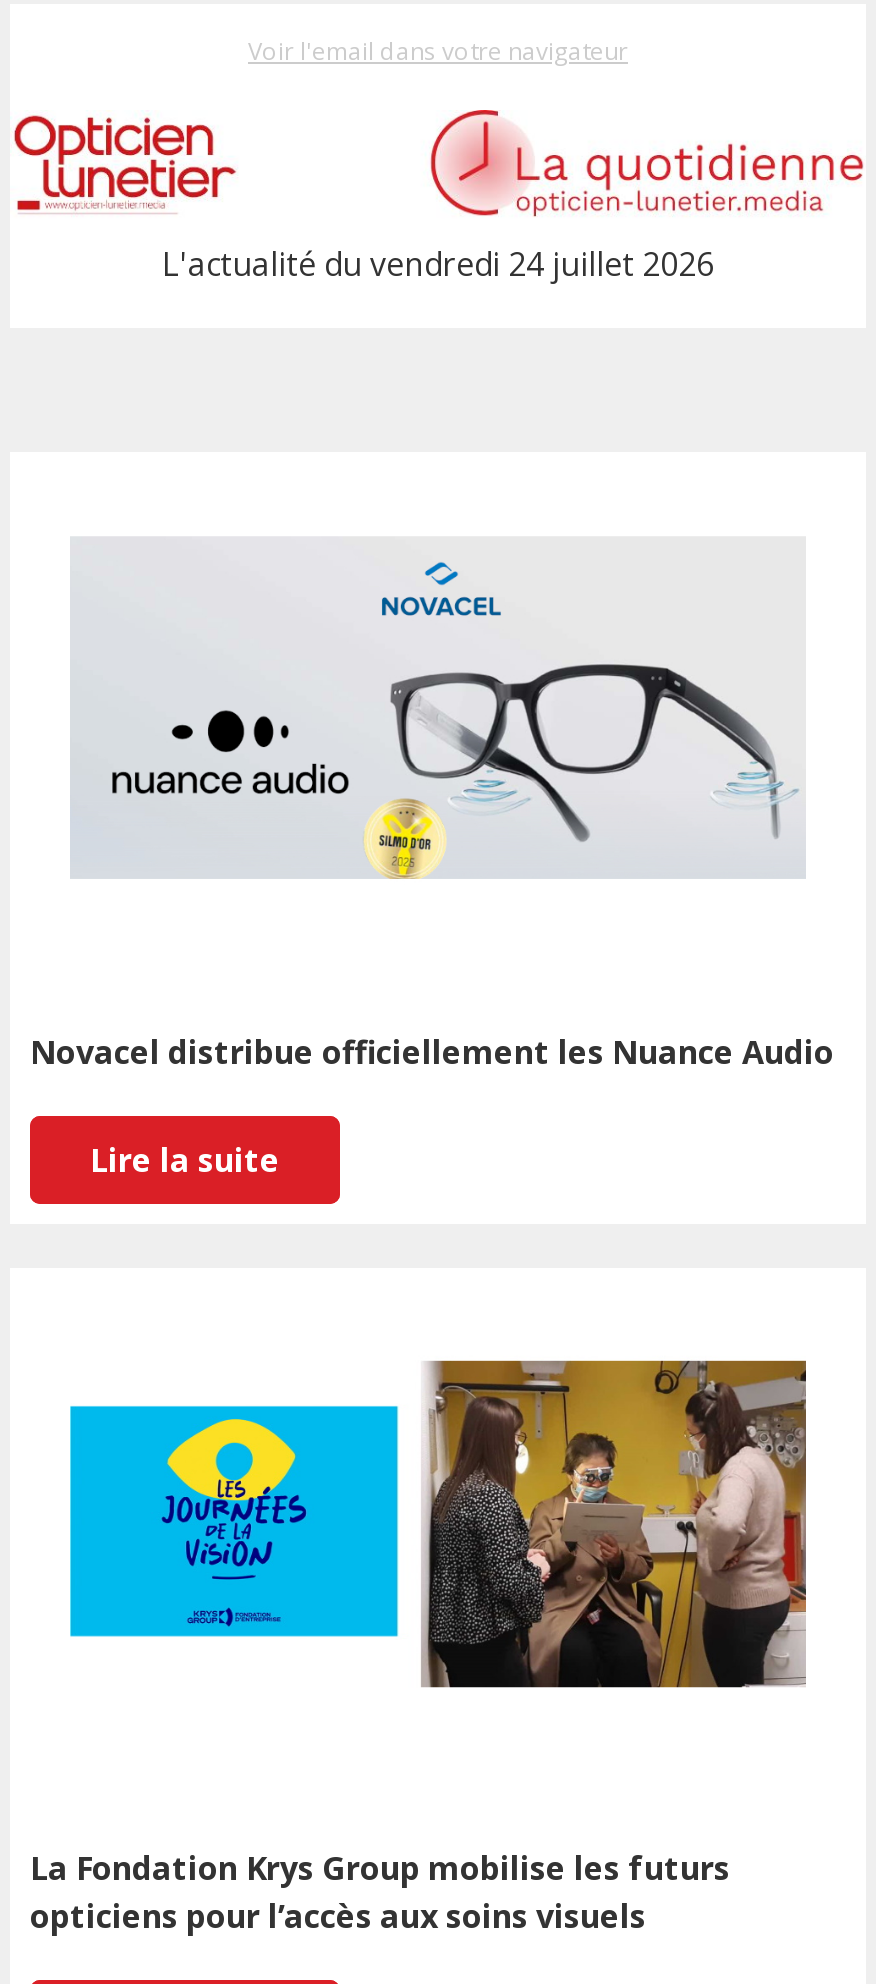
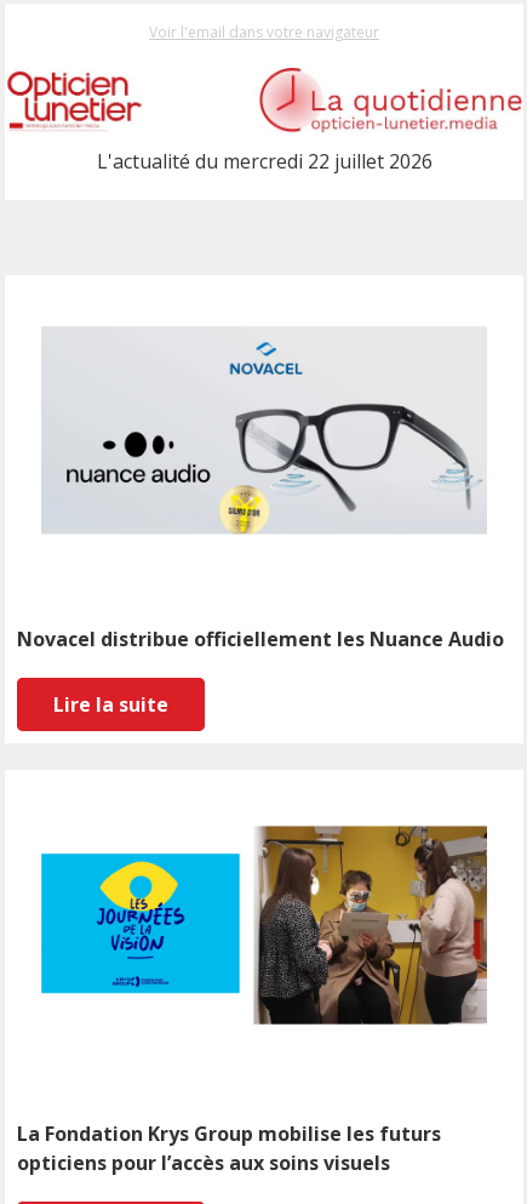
- L'actualité du vendredi 24 juillet 2026
+ L'actualité du mercredi 22 juillet 2026
